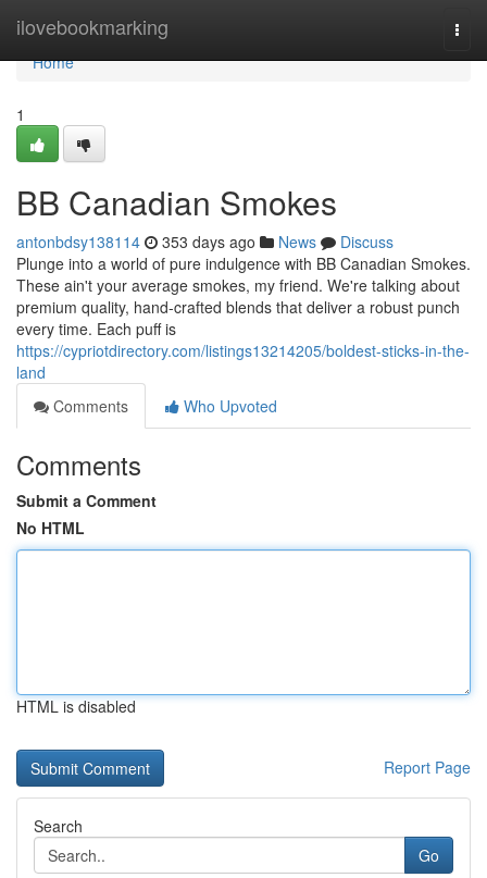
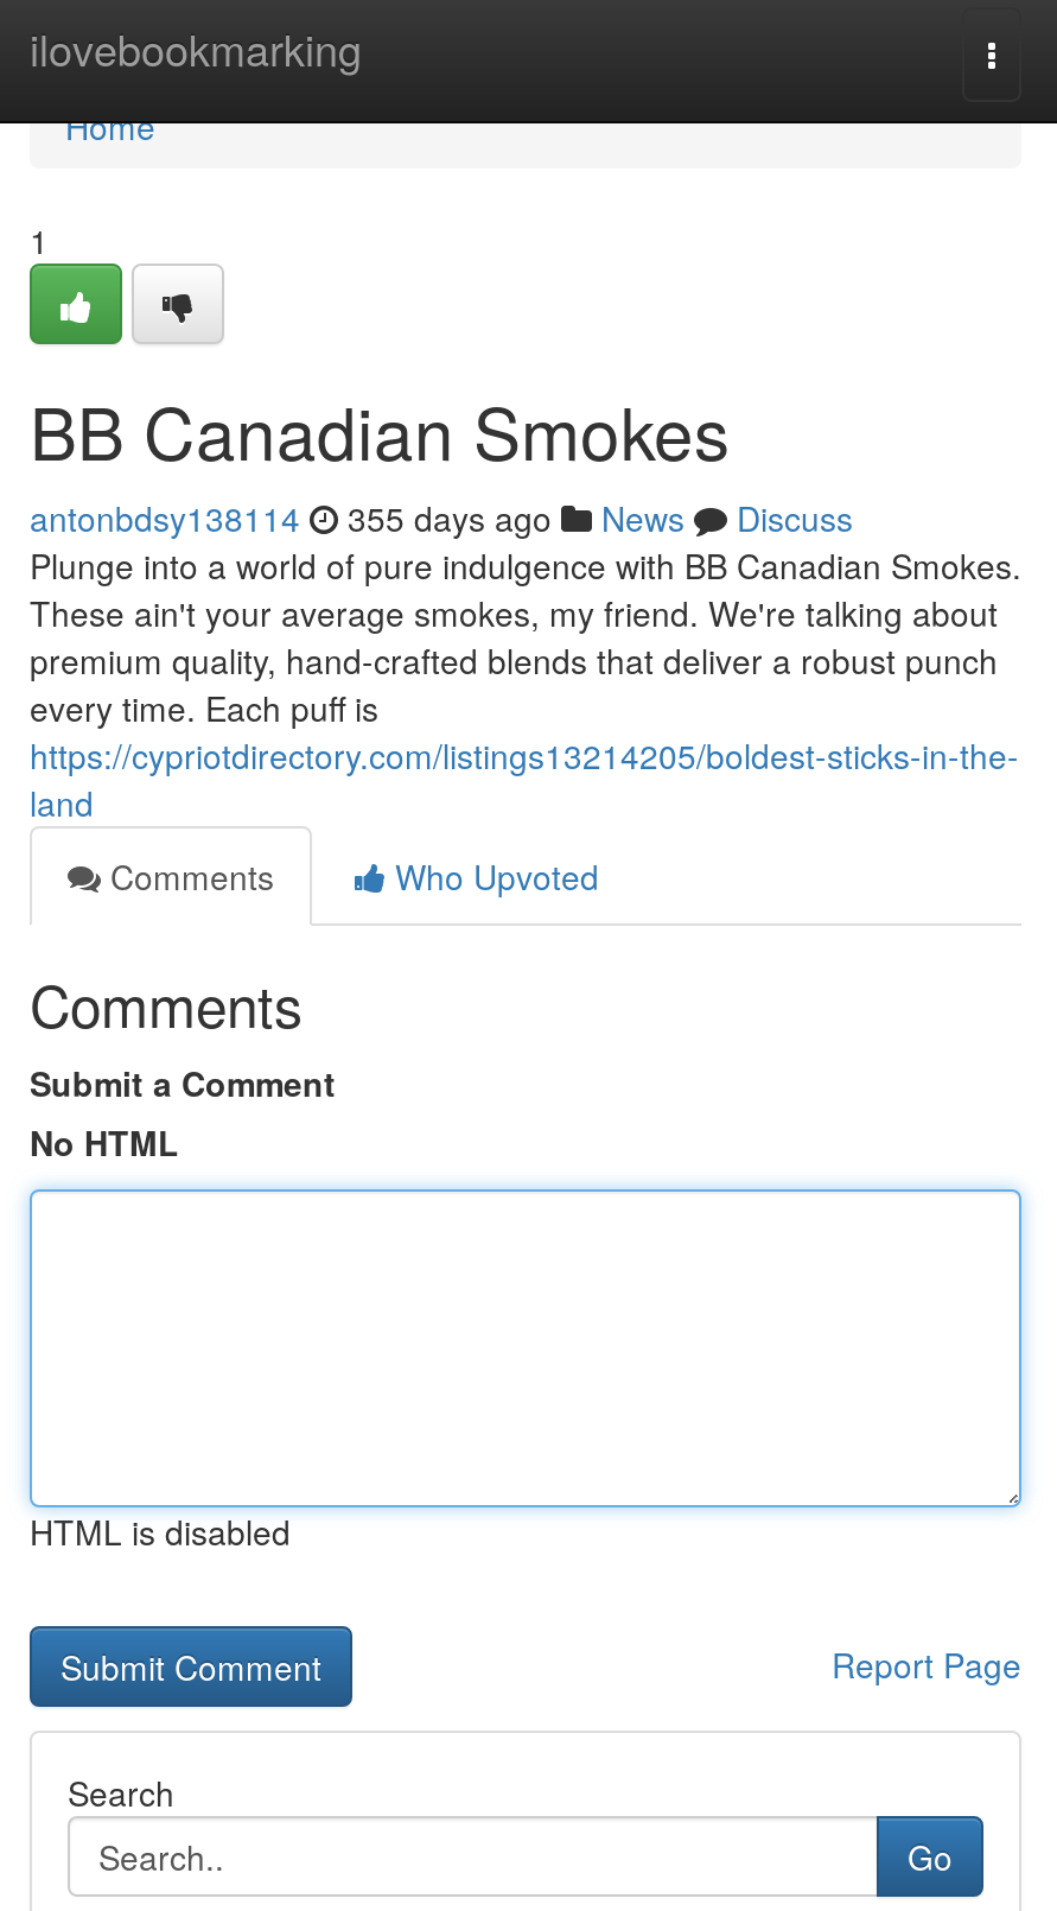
- antonbdsy138114 353 days ago News Discuss
+ antonbdsy138114 355 days ago News Discuss
